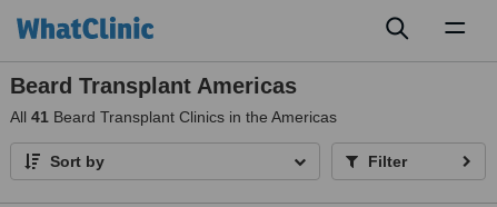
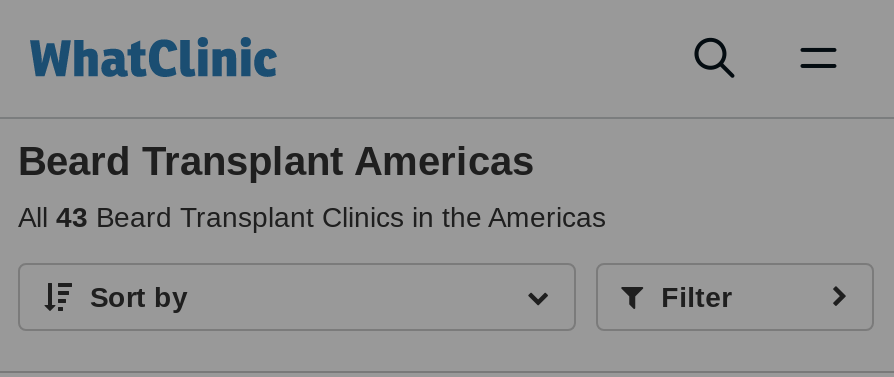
- All 41 Beard Transplant Clinics in the Americas
+ All 43 Beard Transplant Clinics in the Americas
